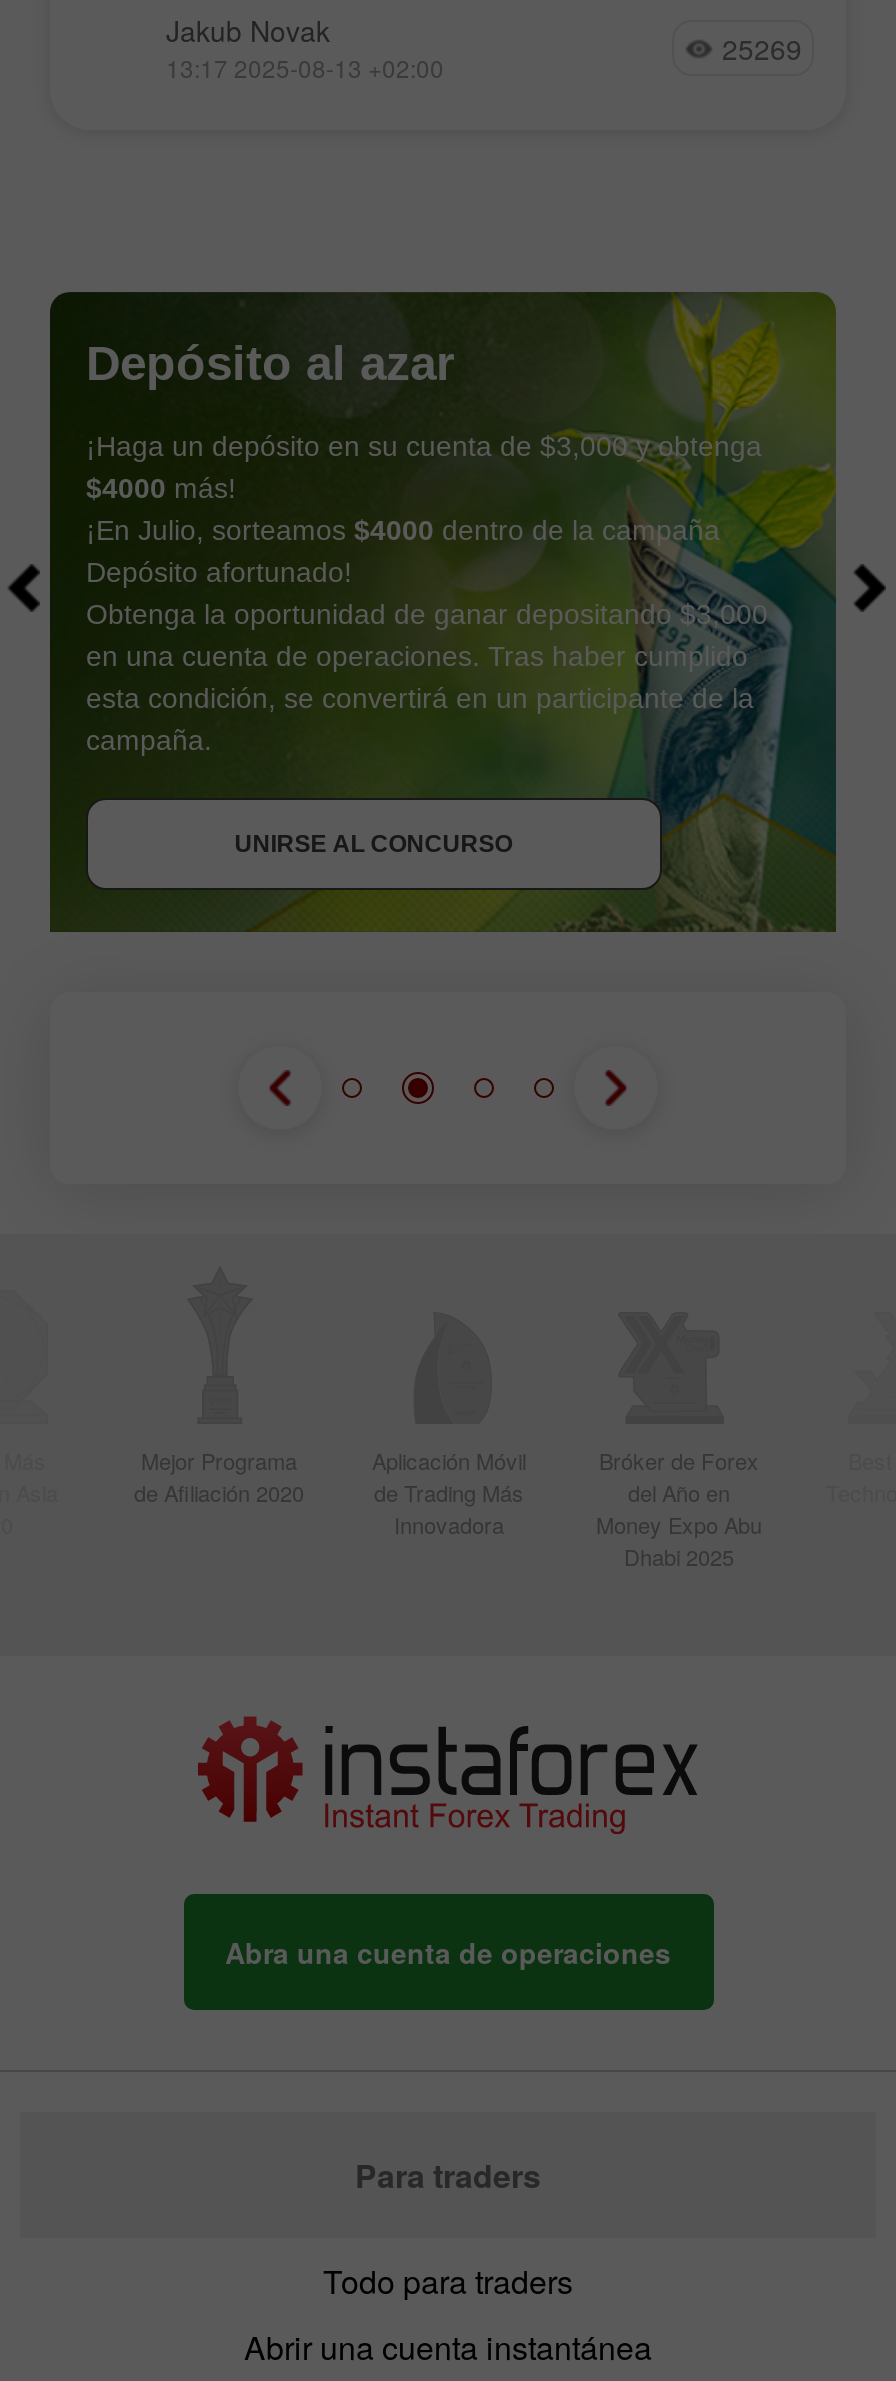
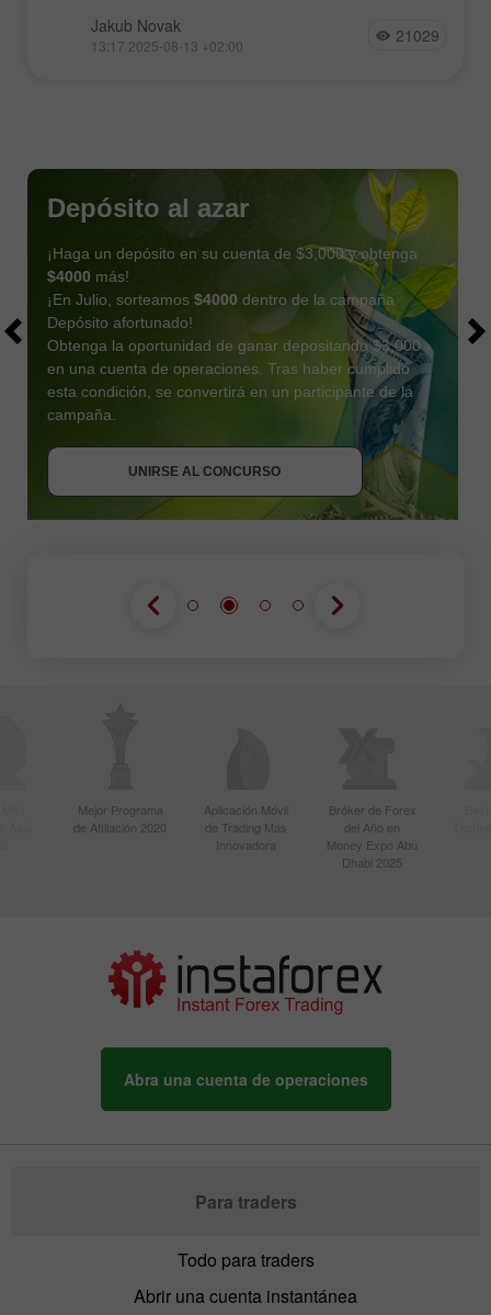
- 25269
+ 21029
